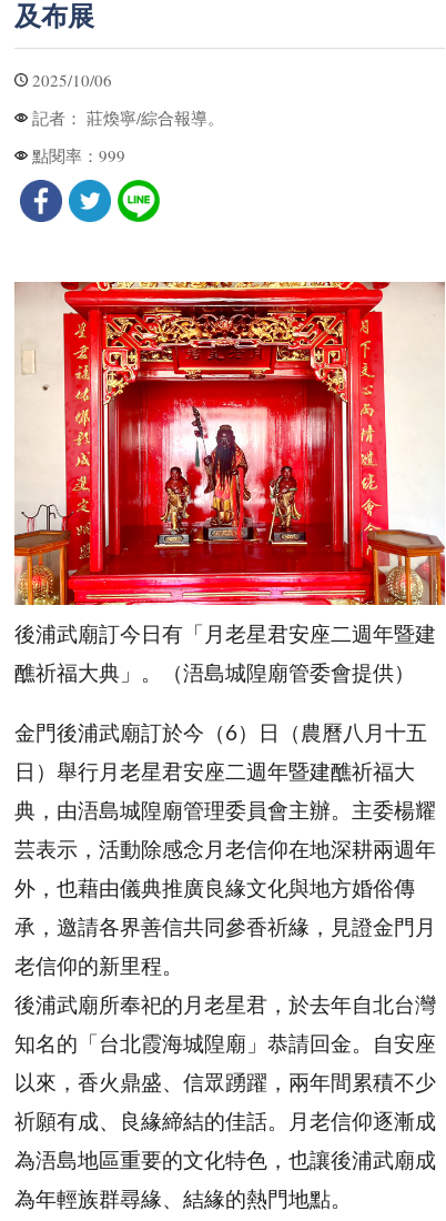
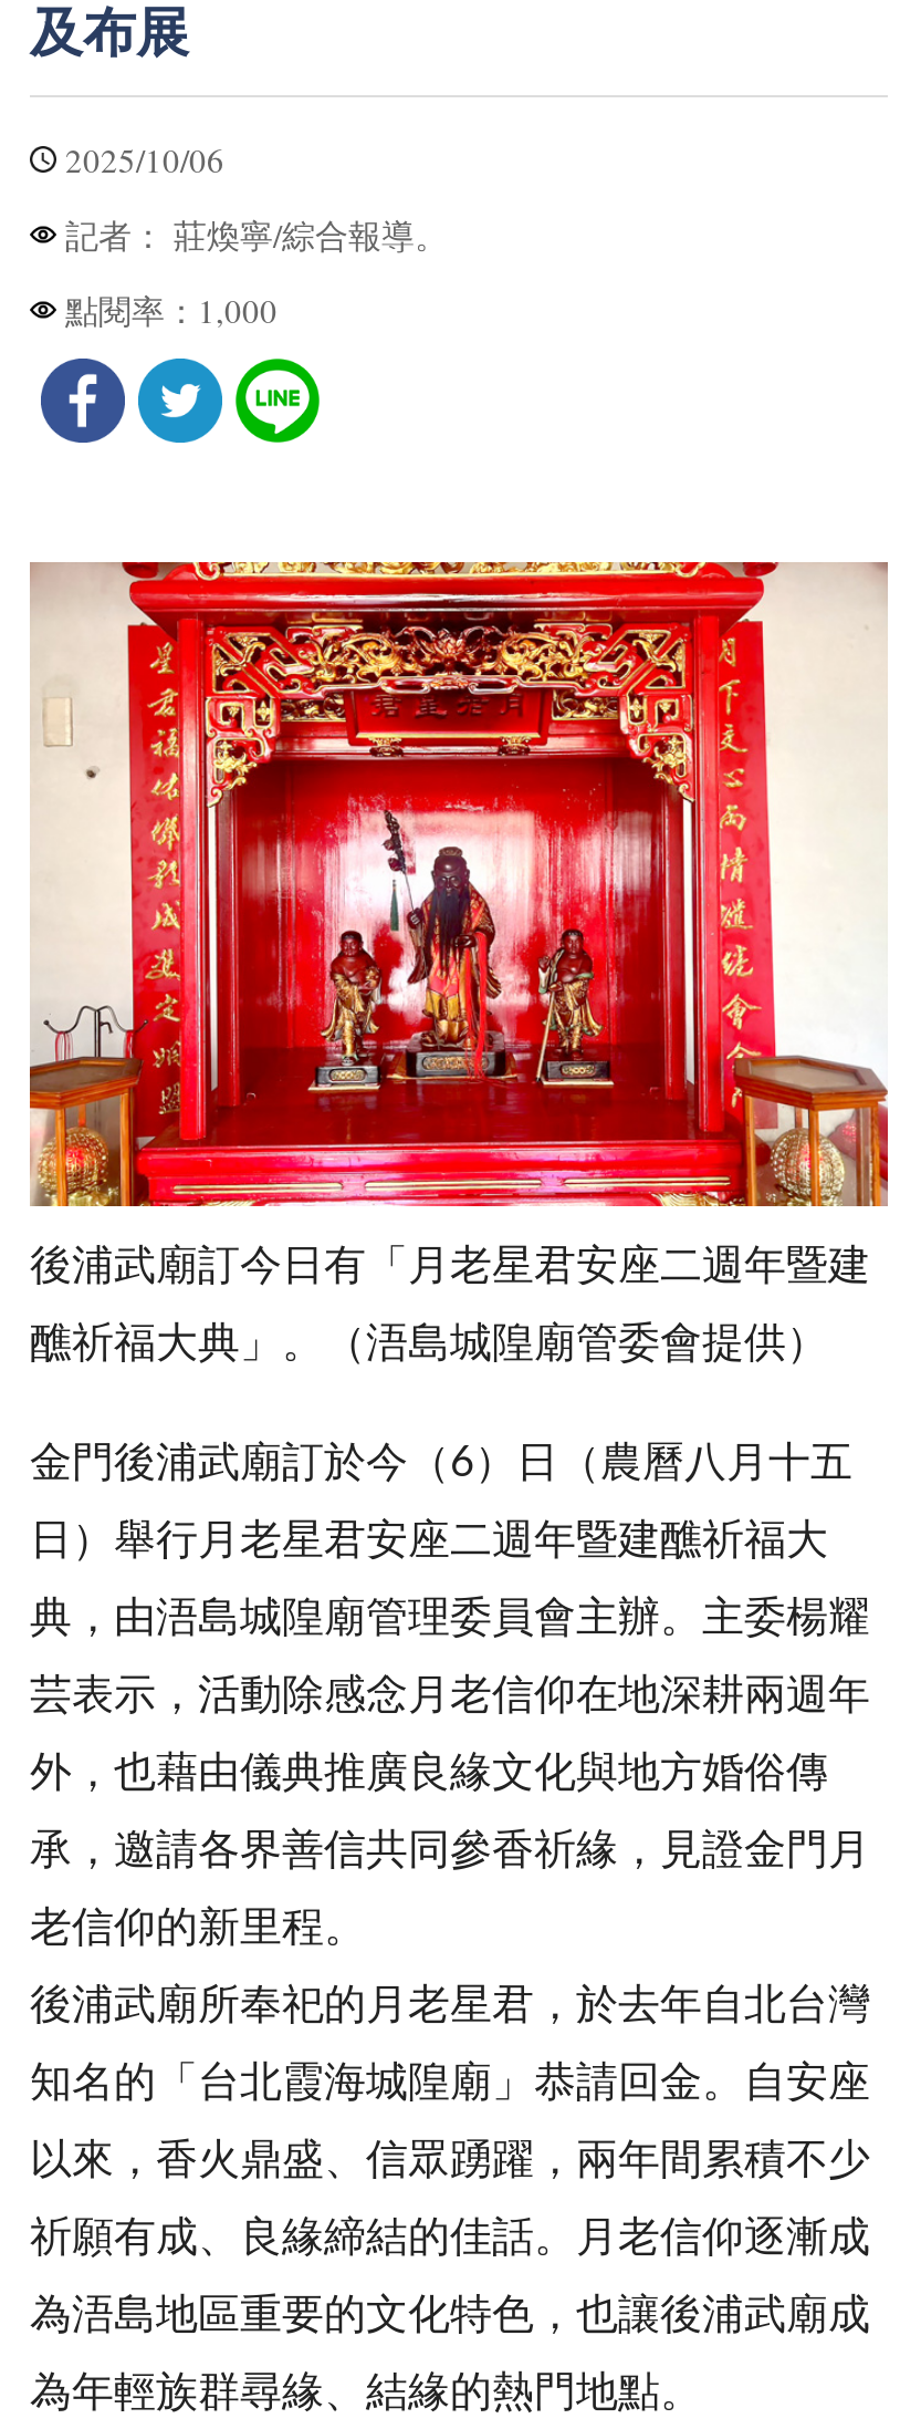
- 點閱率：999
+ 點閱率：1,000
